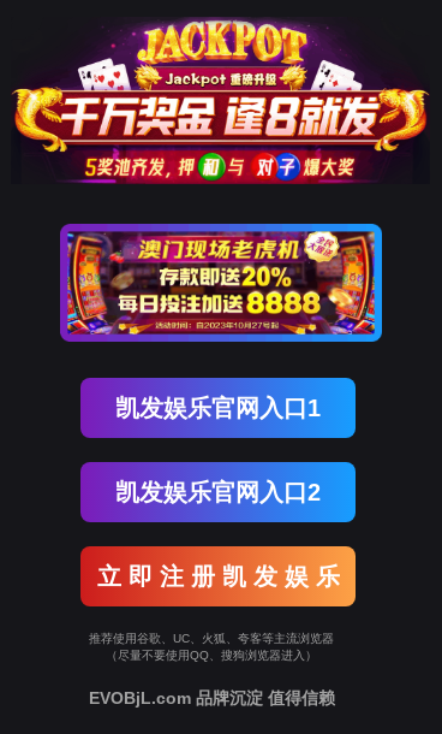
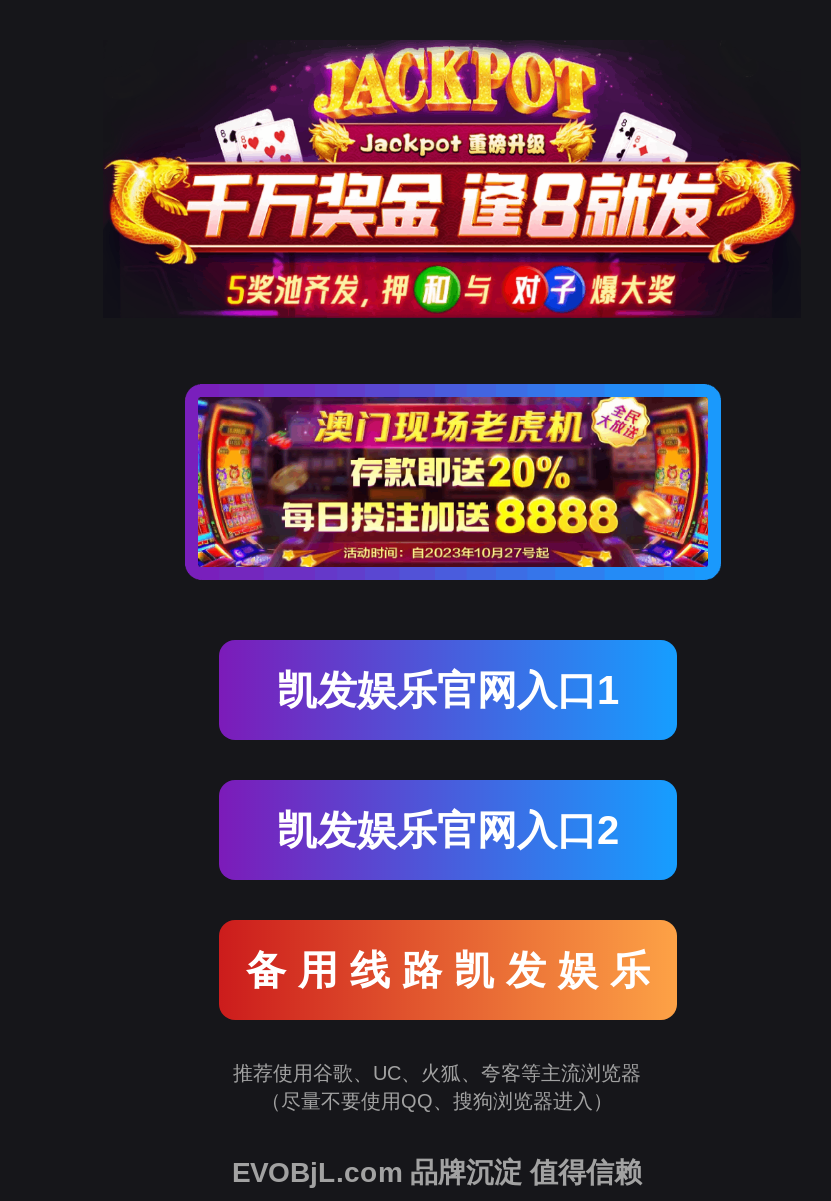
- 立 即 注 册 凯 发 娱 乐
+ 备 用 线 路 凯 发 娱 乐
